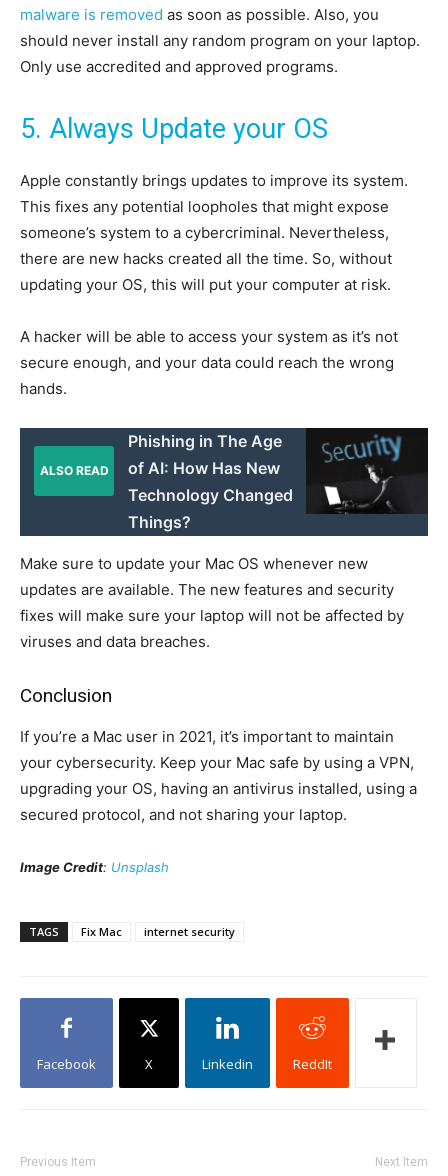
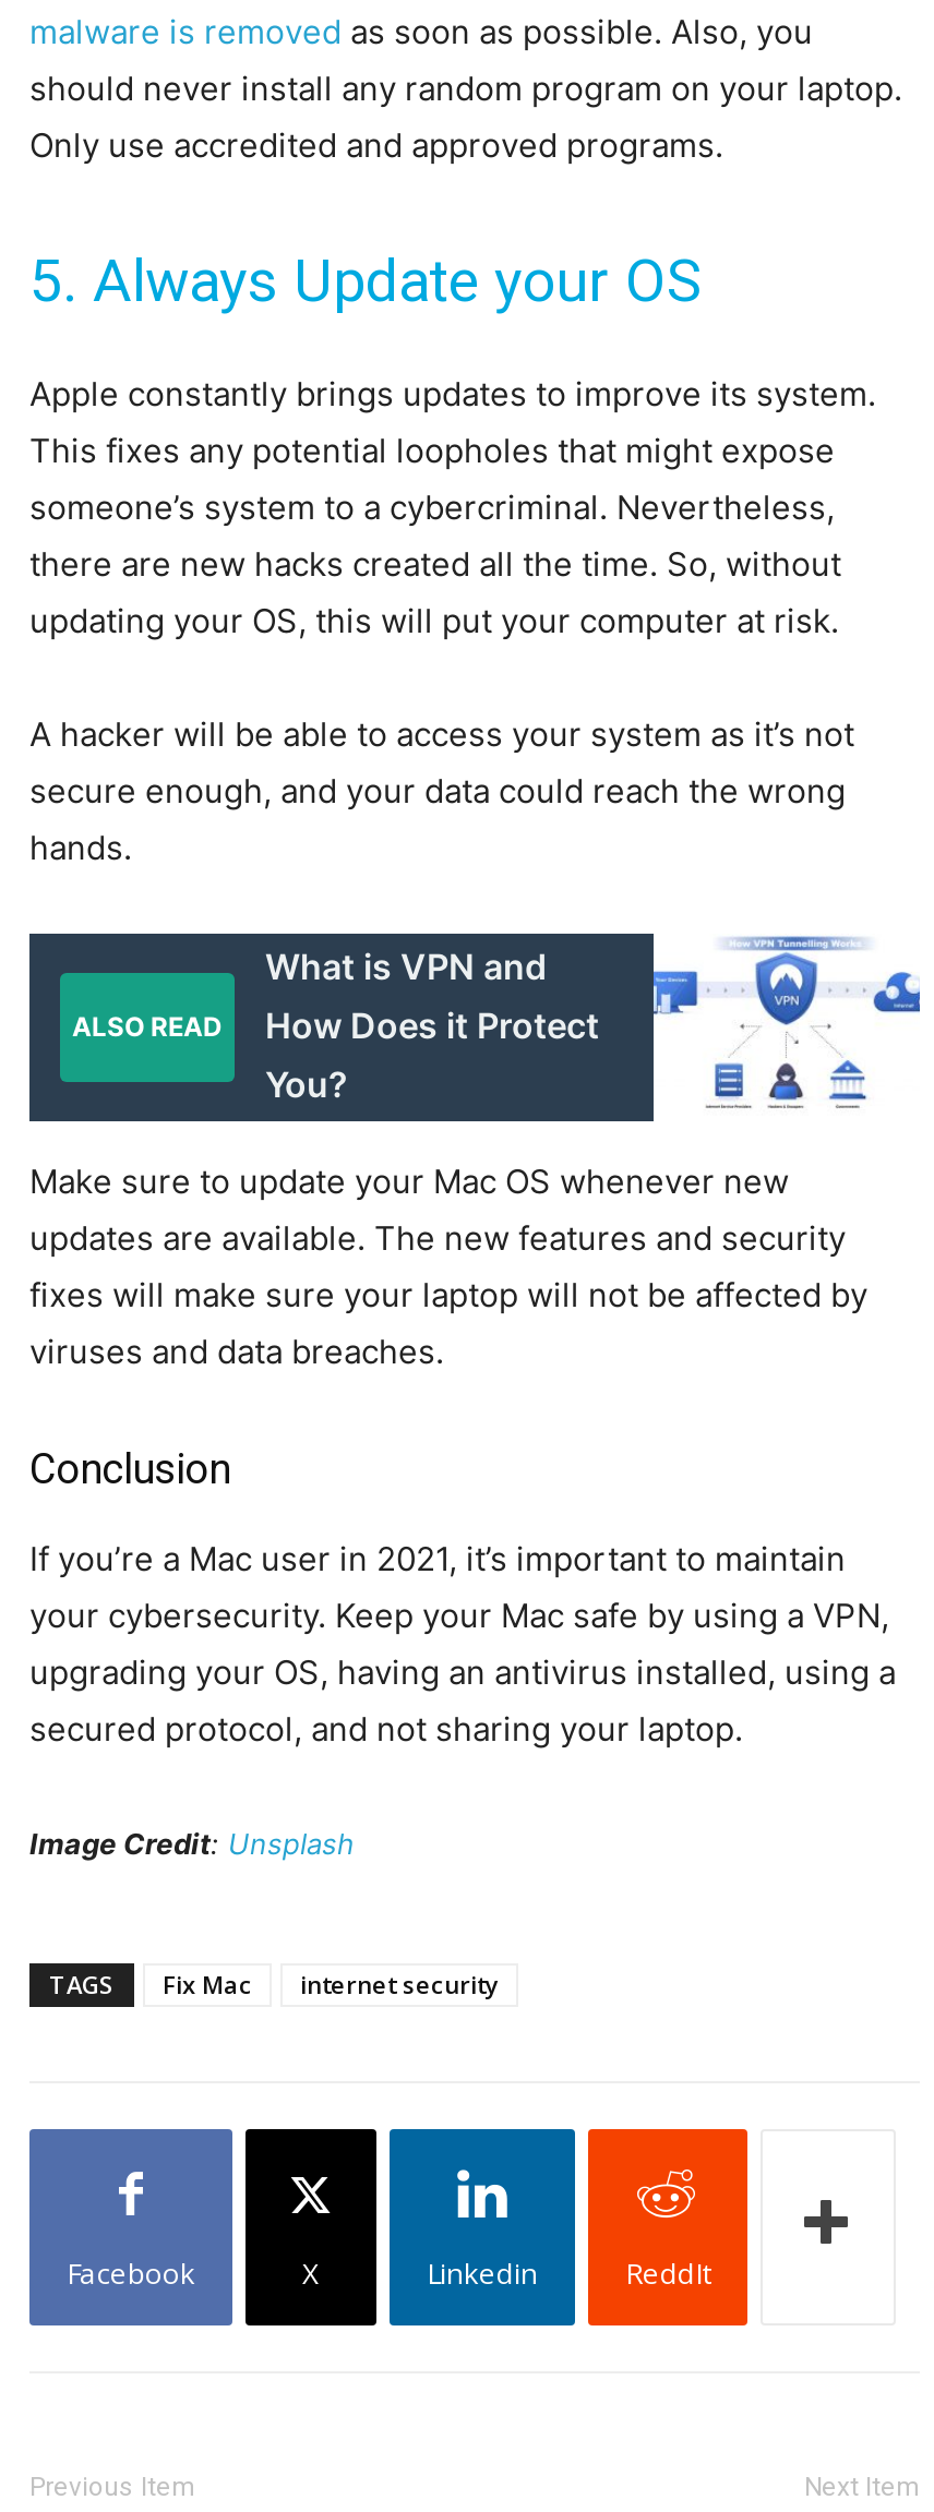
- [image]
- Phishing in The Age
- of AI: How Has New
- Technology Changed
- Things?
+ [image]
+ What is VPN and
+ How Does it Protect
+ You?
